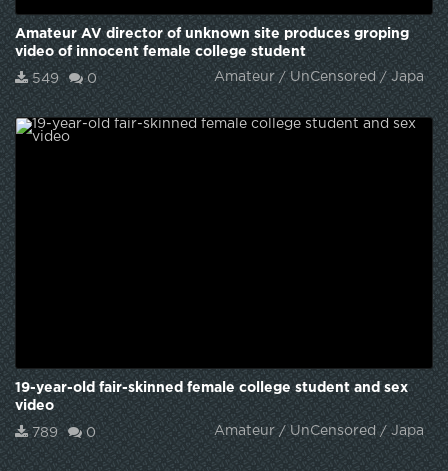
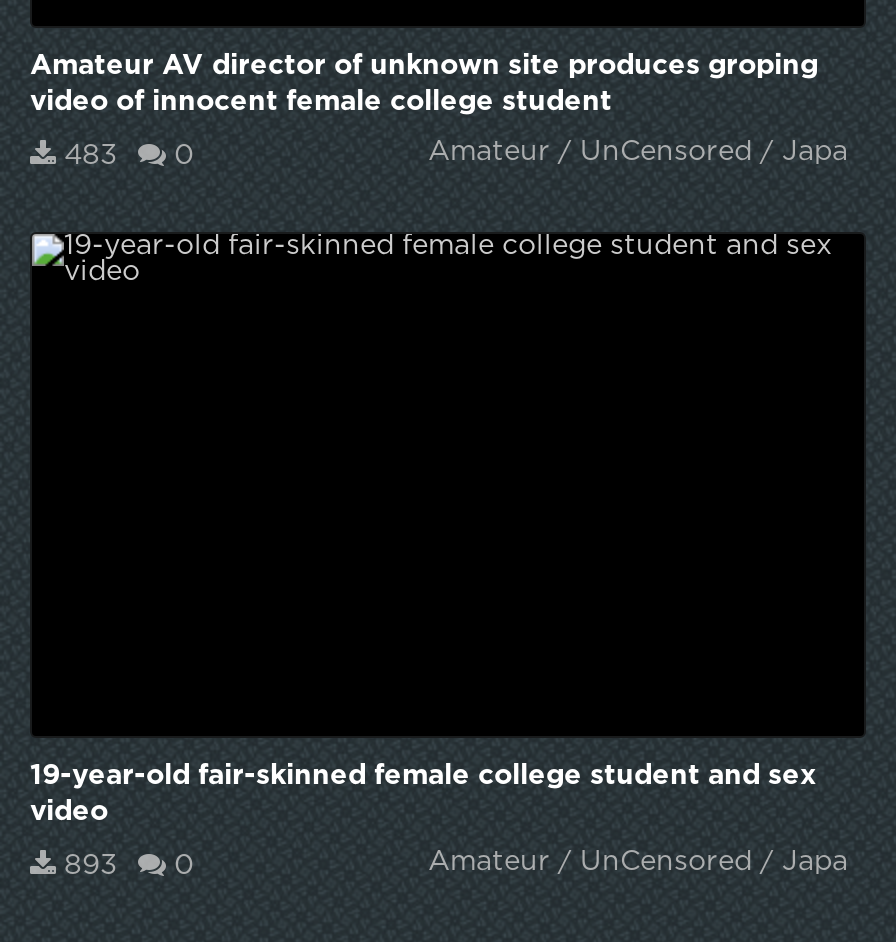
- 549 0
+ 483 0

- 789 0
+ 893 0
